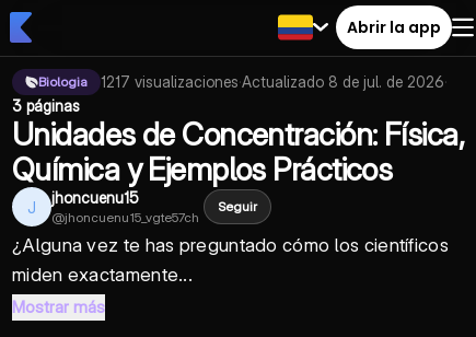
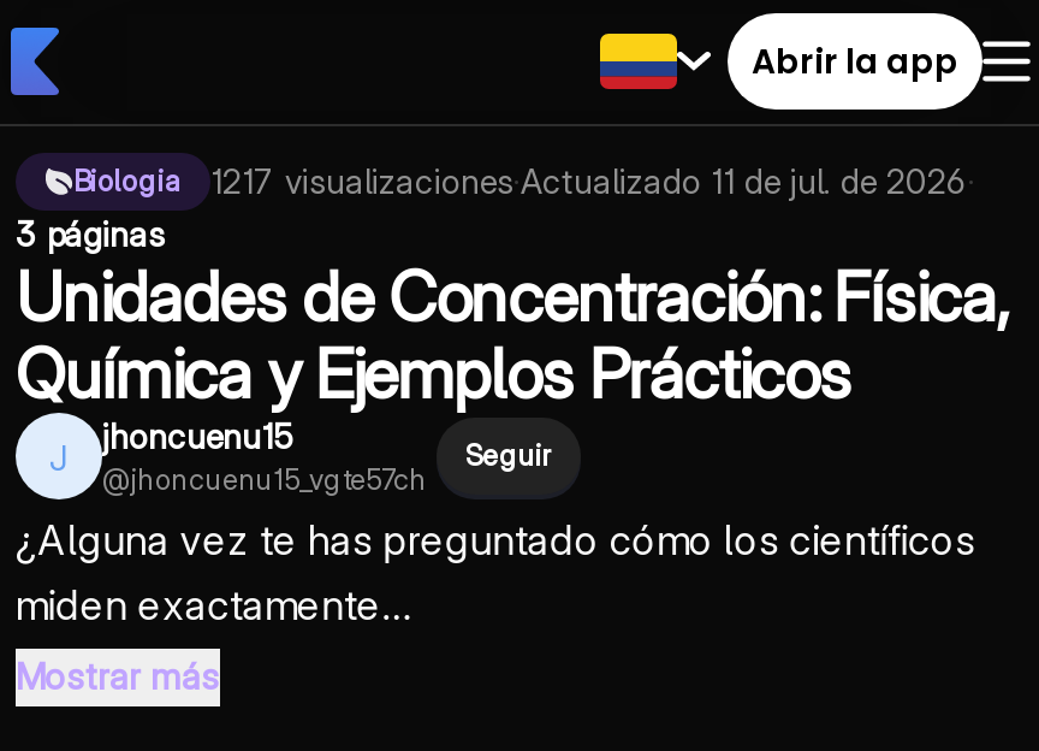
- 1217 visualizaciones·Actualizado 8 de jul. de 2026 ·
+ 1217 visualizaciones·Actualizado 11 de jul. de 2026 ·
